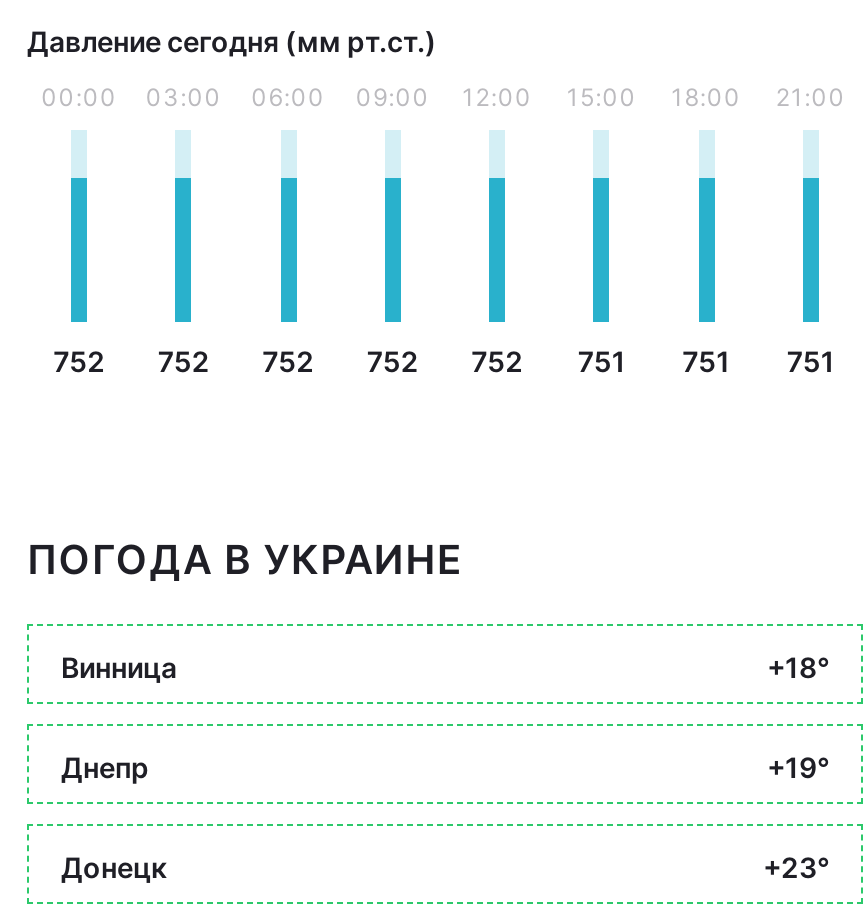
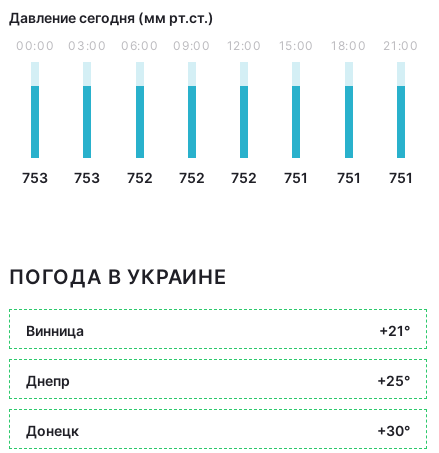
- 752
+ 753

- 752
+ 753

- +18°
+ +21°

- +19°
+ +25°

- +23°
+ +30°
